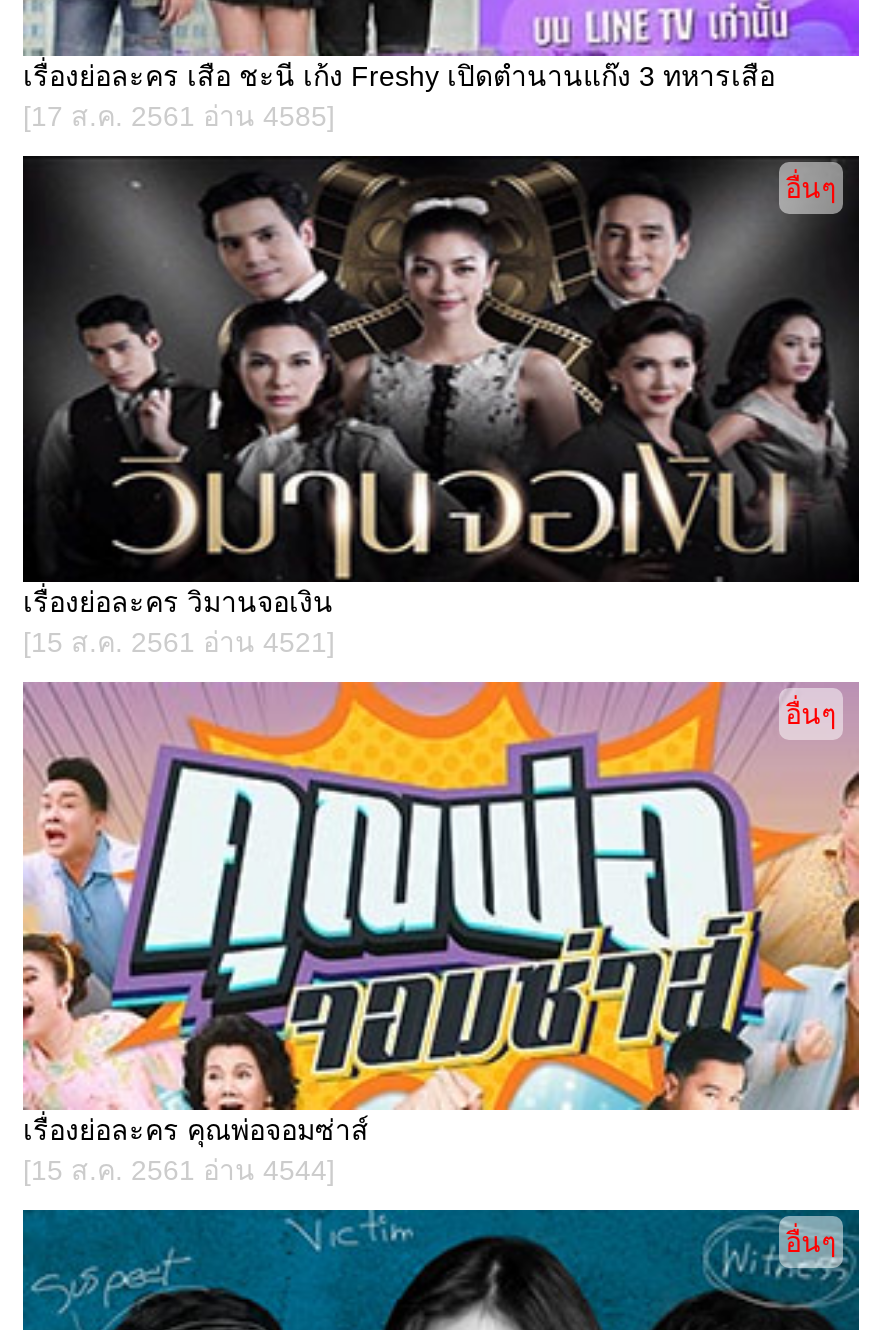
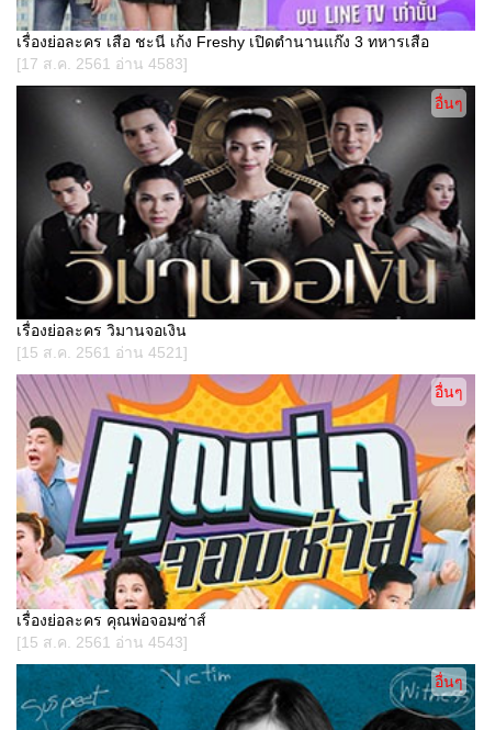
- [17 ส.ค. 2561 อ่าน 4585]
+ [17 ส.ค. 2561 อ่าน 4583]

- [15 ส.ค. 2561 อ่าน 4544]
+ [15 ส.ค. 2561 อ่าน 4543]
